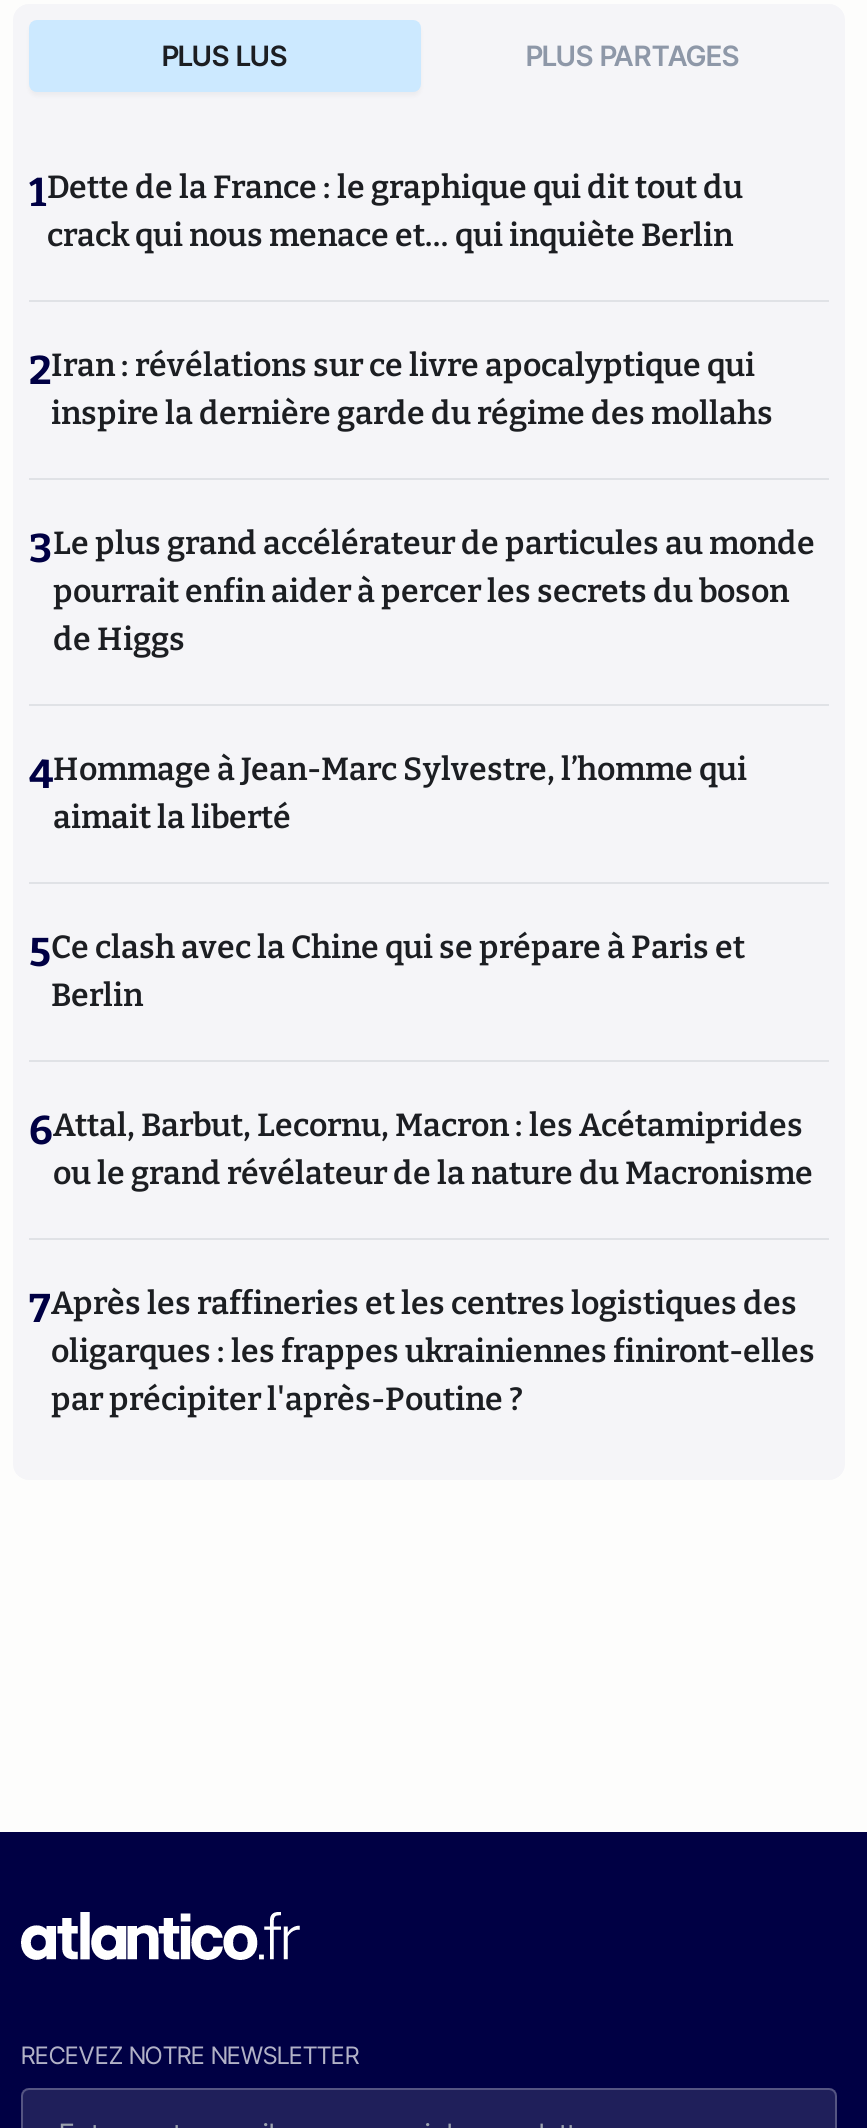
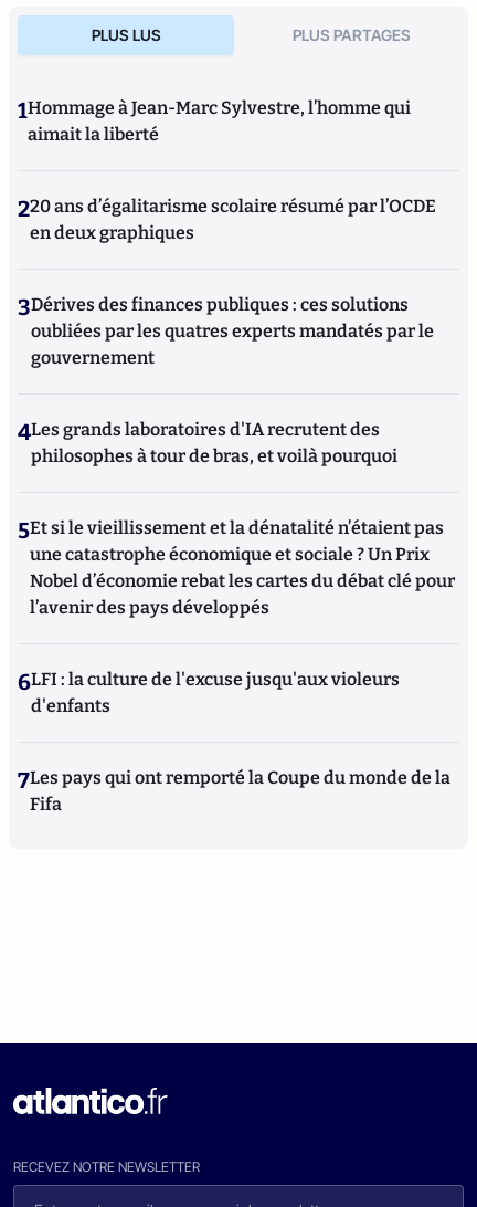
- 1Dette de la France : le graphique qui dit tout du
- crack qui nous menace et… qui inquiète Berlin
- 2Iran : révélations sur ce livre apocalyptique qui
- inspire la dernière garde du régime des mollahs
- 3Le plus grand accélérateur de particules au monde
- pourrait enfin aider à percer les secrets du boson
- de Higgs
- 4Hommage à Jean-Marc Sylvestre, l’homme qui
+ 1Hommage à Jean-Marc Sylvestre, l’homme qui

moved up: aimait la liberté

- 5Ce clash avec la Chine qui se prépare à Paris et
- Berlin
- 6Attal, Barbut, Lecornu, Macron : les Acétamiprides
- ou le grand révélateur de la nature du Macronisme
- 7Après les raffineries et les centres logistiques des
- oligarques : les frappes ukrainiennes finiront-elles
- par précipiter l'après-Poutine ?
+ 220 ans d’égalitarisme scolaire résumé par l’OCDE
+ en deux graphiques
+ 3Dérives des finances publiques : ces solutions
+ oubliées par les quatres experts mandatés par le
+ gouvernement
+ 4Les grands laboratoires d'IA recrutent des
+ philosophes à tour de bras, et voilà pourquoi
+ 5Et si le vieillissement et la dénatalité n’étaient pas
+ une catastrophe économique et sociale ? Un Prix
+ Nobel d’économie rebat les cartes du débat clé pour
+ l’avenir des pays développés
+ 6LFI : la culture de l'excuse jusqu'aux violeurs
+ d'enfants
+ 7Les pays qui ont remporté la Coupe du monde de la
+ Fifa
